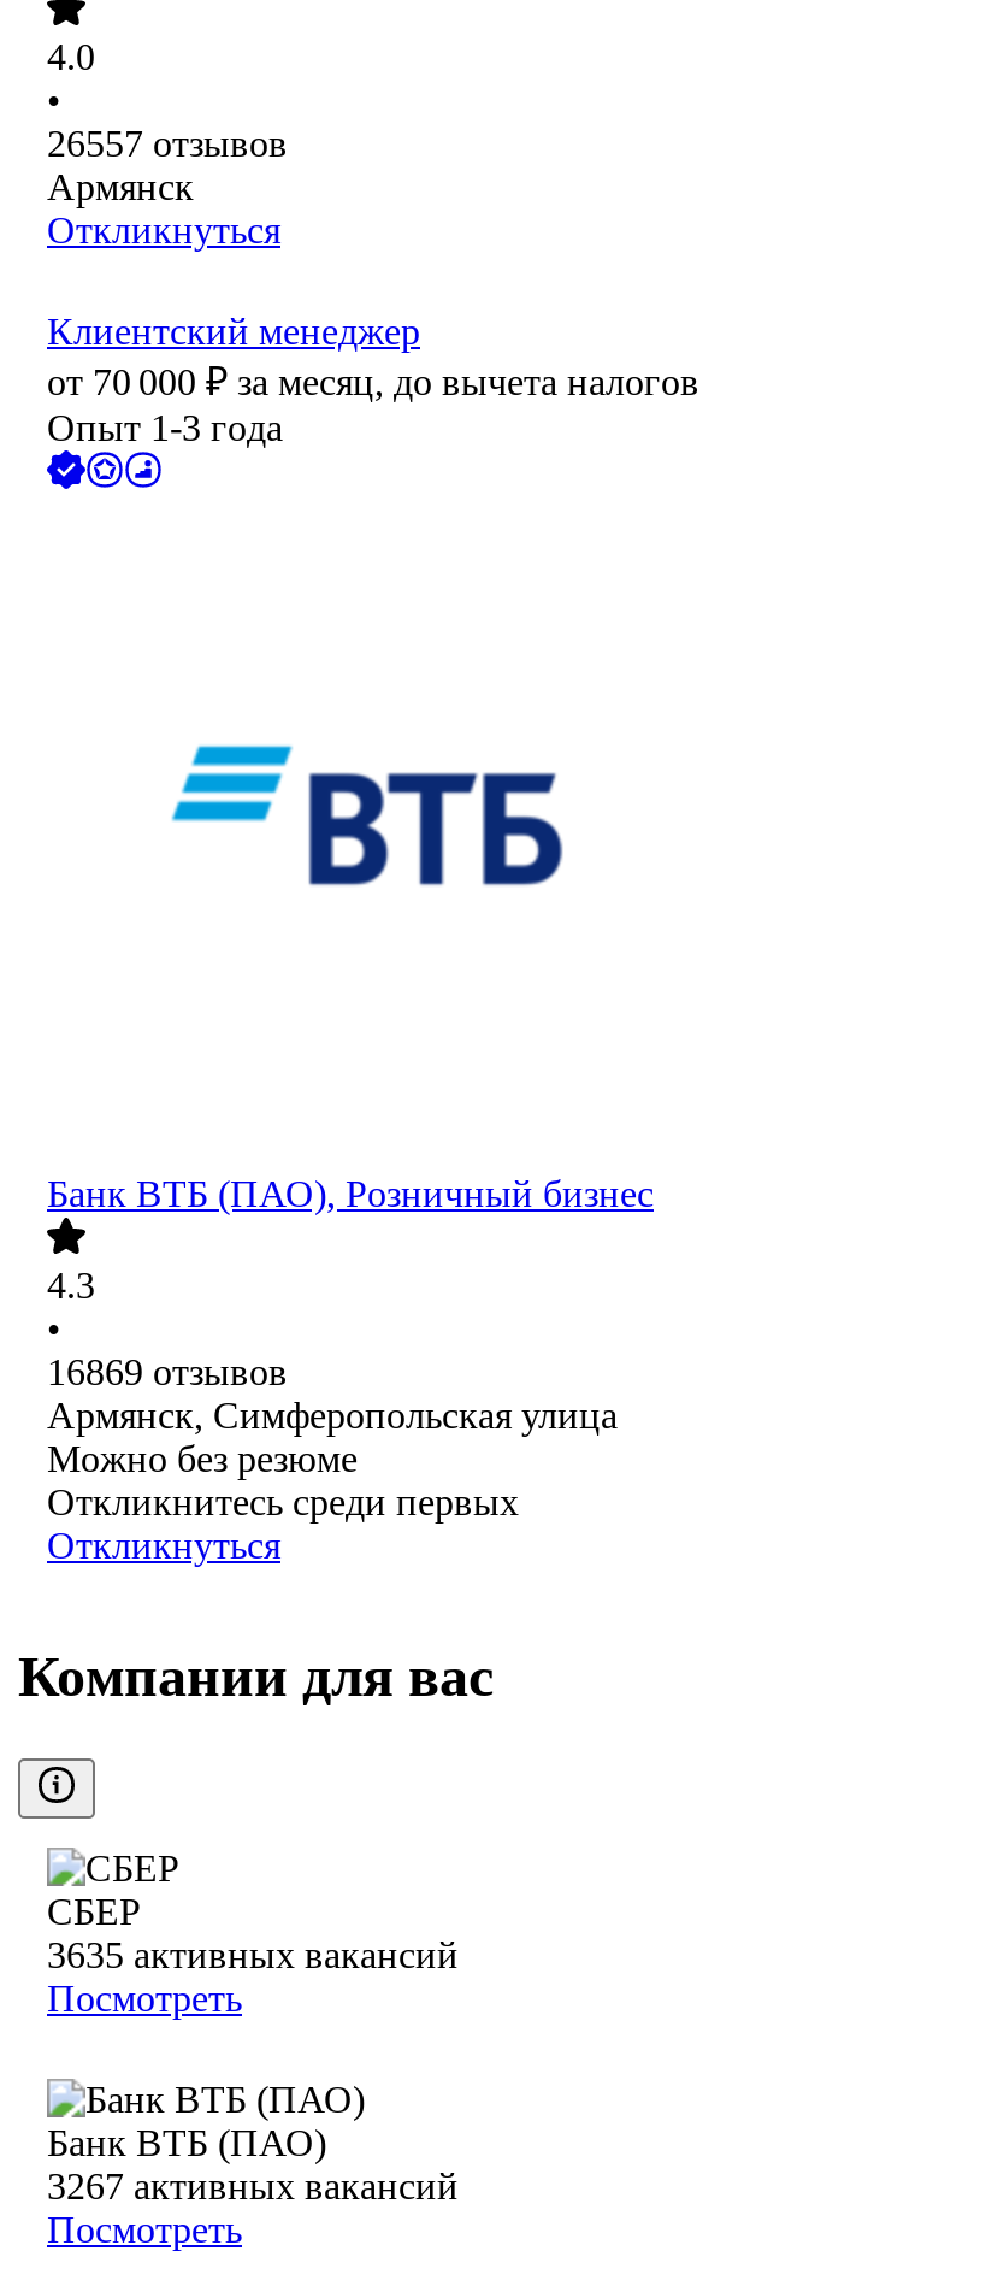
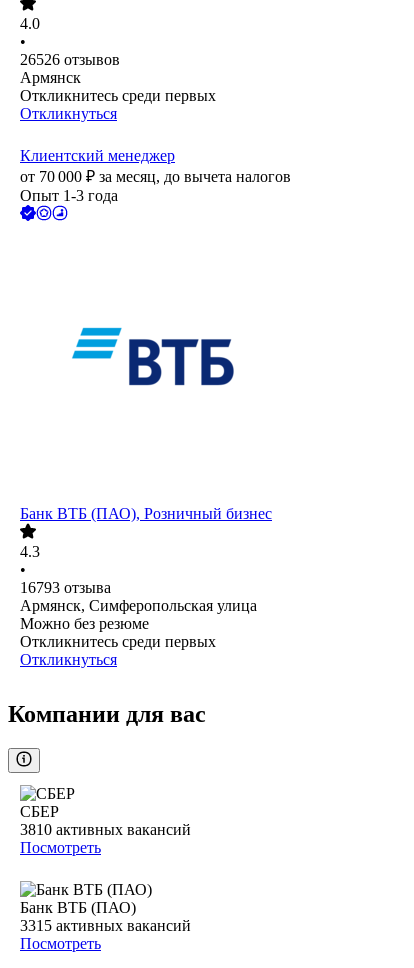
- 26557 отзывов
+ 26526 отзывов

+ Откликнитесь среди первых

- 16869 отзывов
+ 16793 отзыва

- 3635 активных вакансий
+ 3810 активных вакансий

- 3267 активных вакансий
+ 3315 активных вакансий
